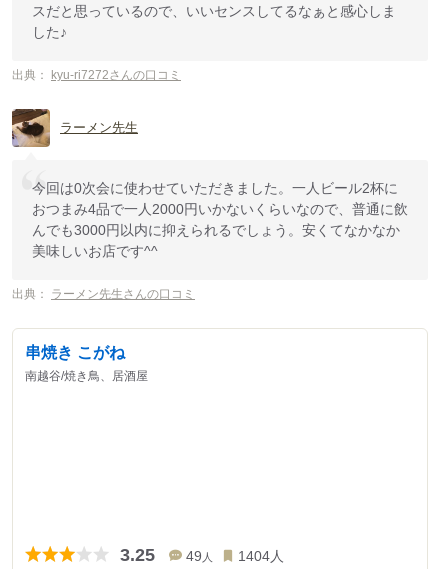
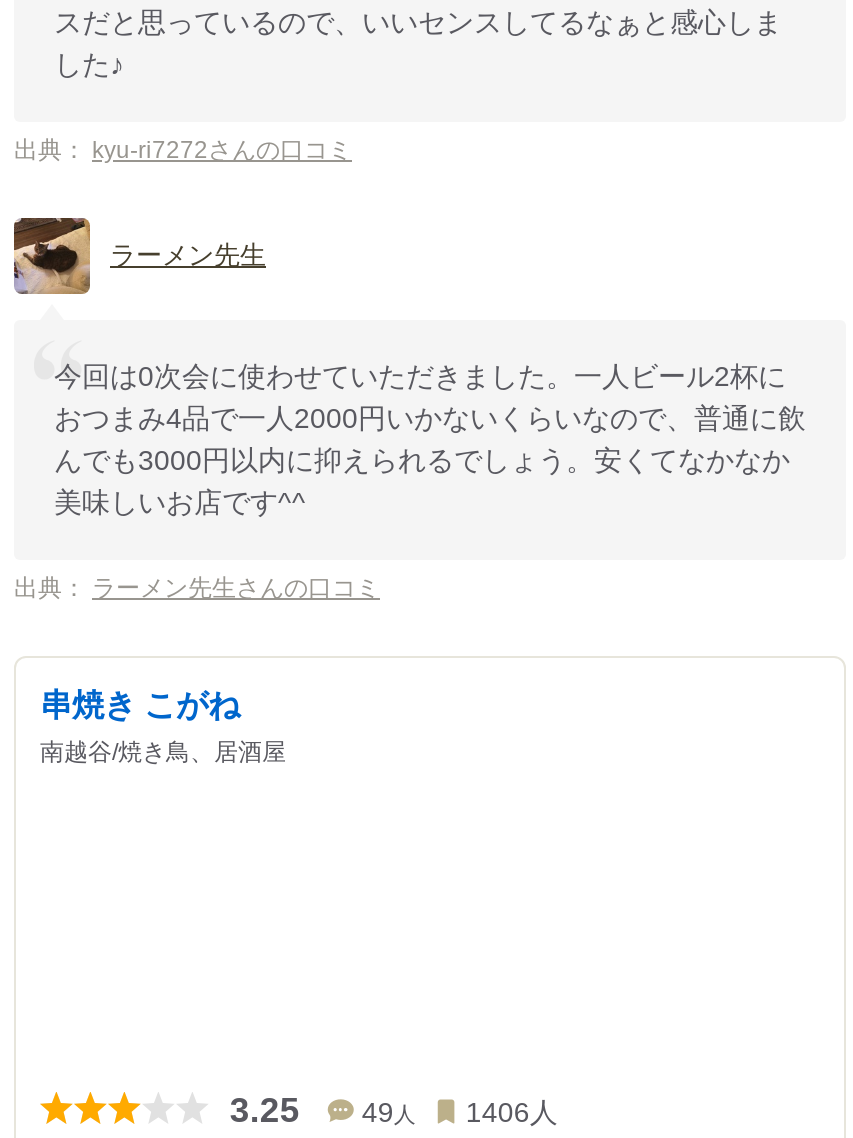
- 3.25 49人 1404人
+ 3.25 49人 1406人
